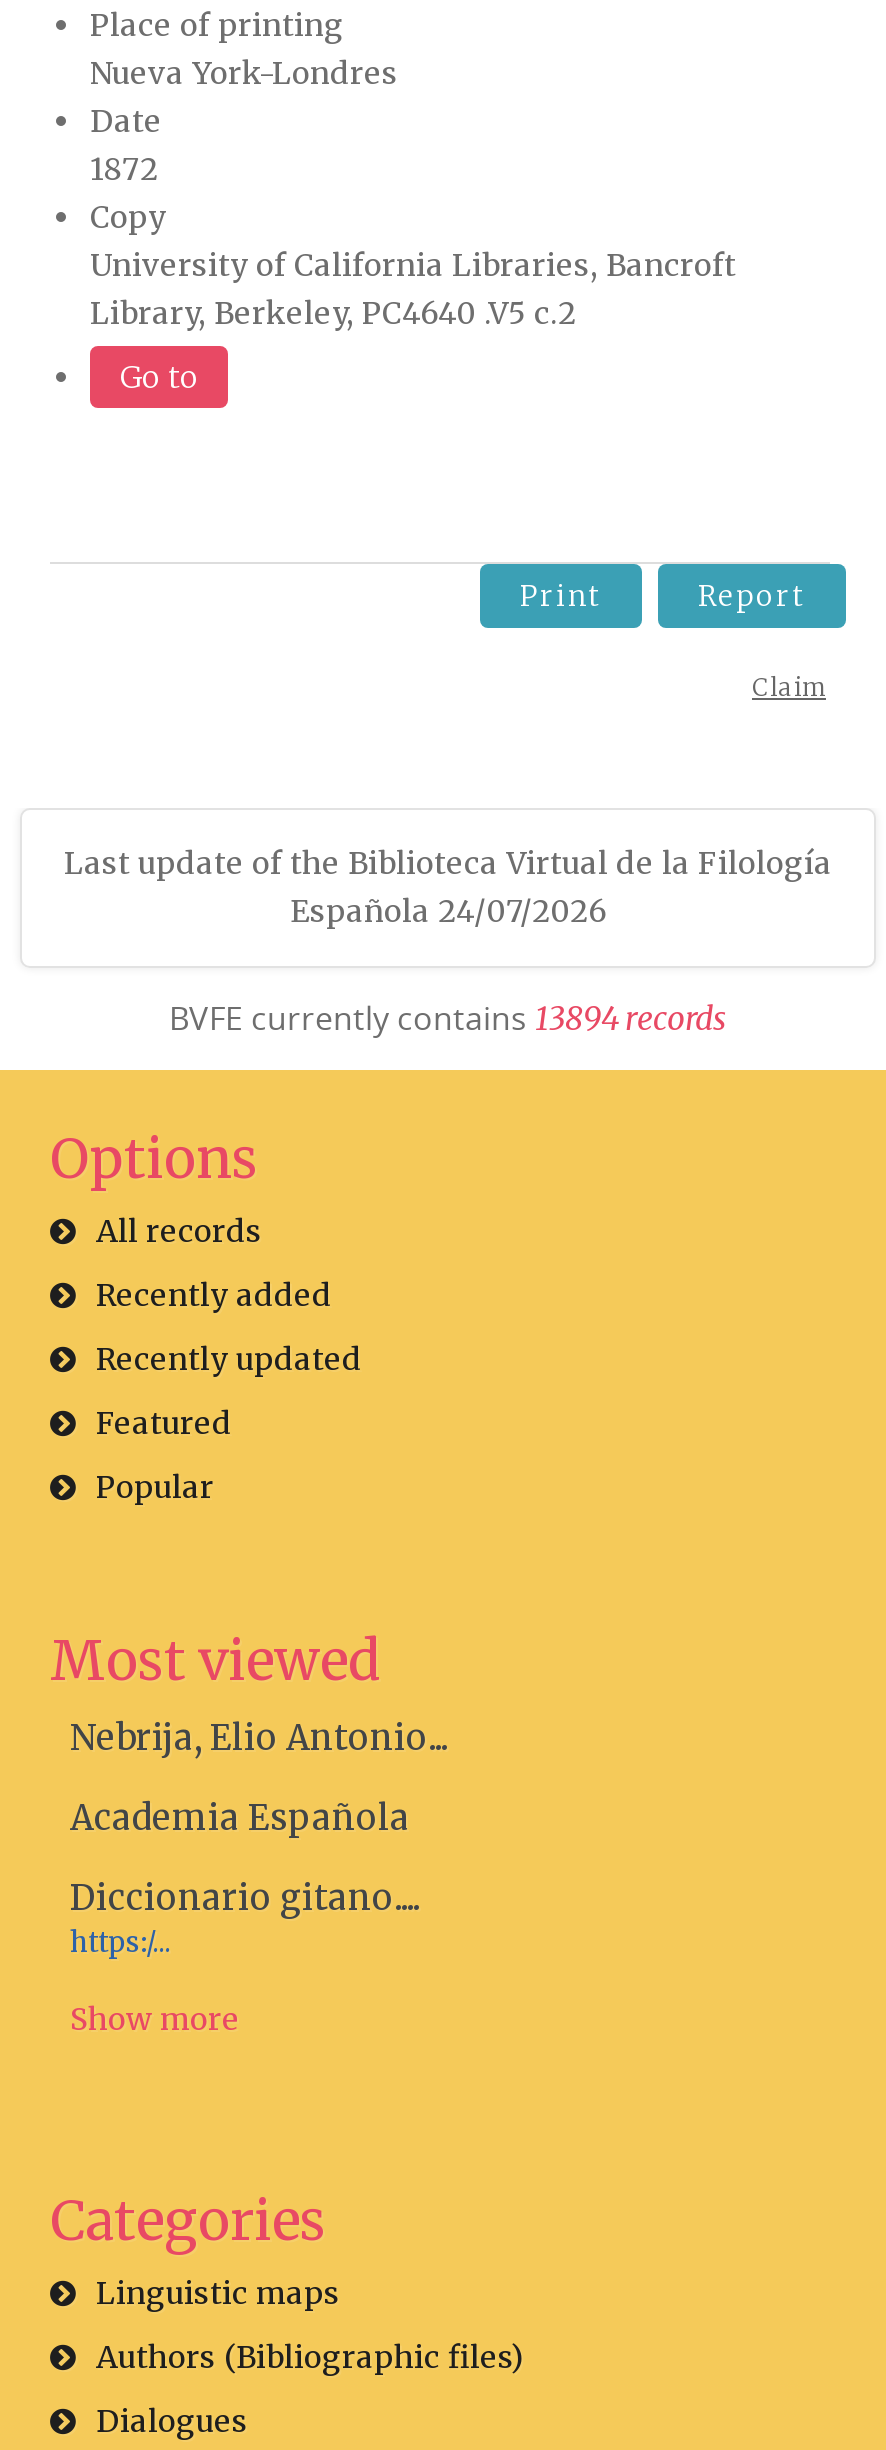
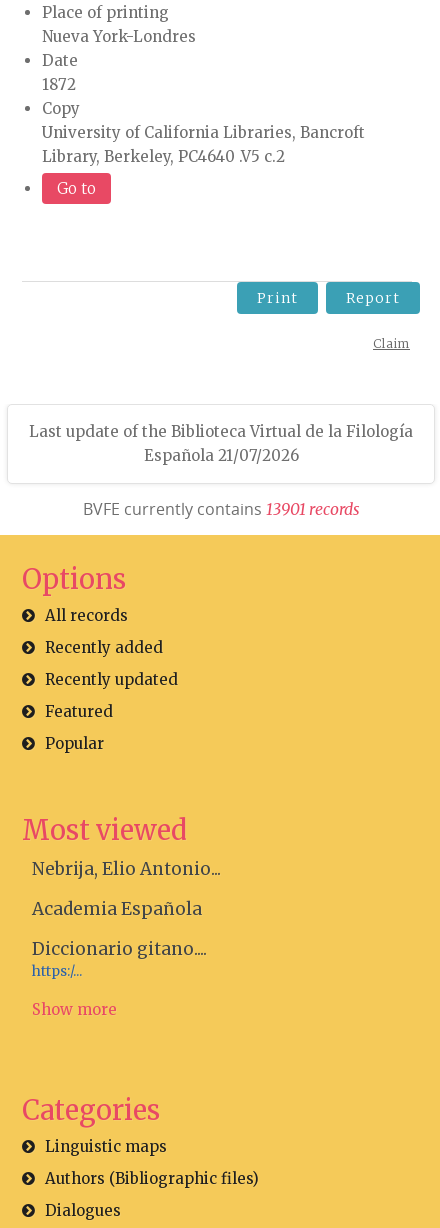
- Española 24/07/2026
+ Española 21/07/2026

- BVFE currently contains 13894 r ecords
+ BVFE currently contains 13901 r ecords
